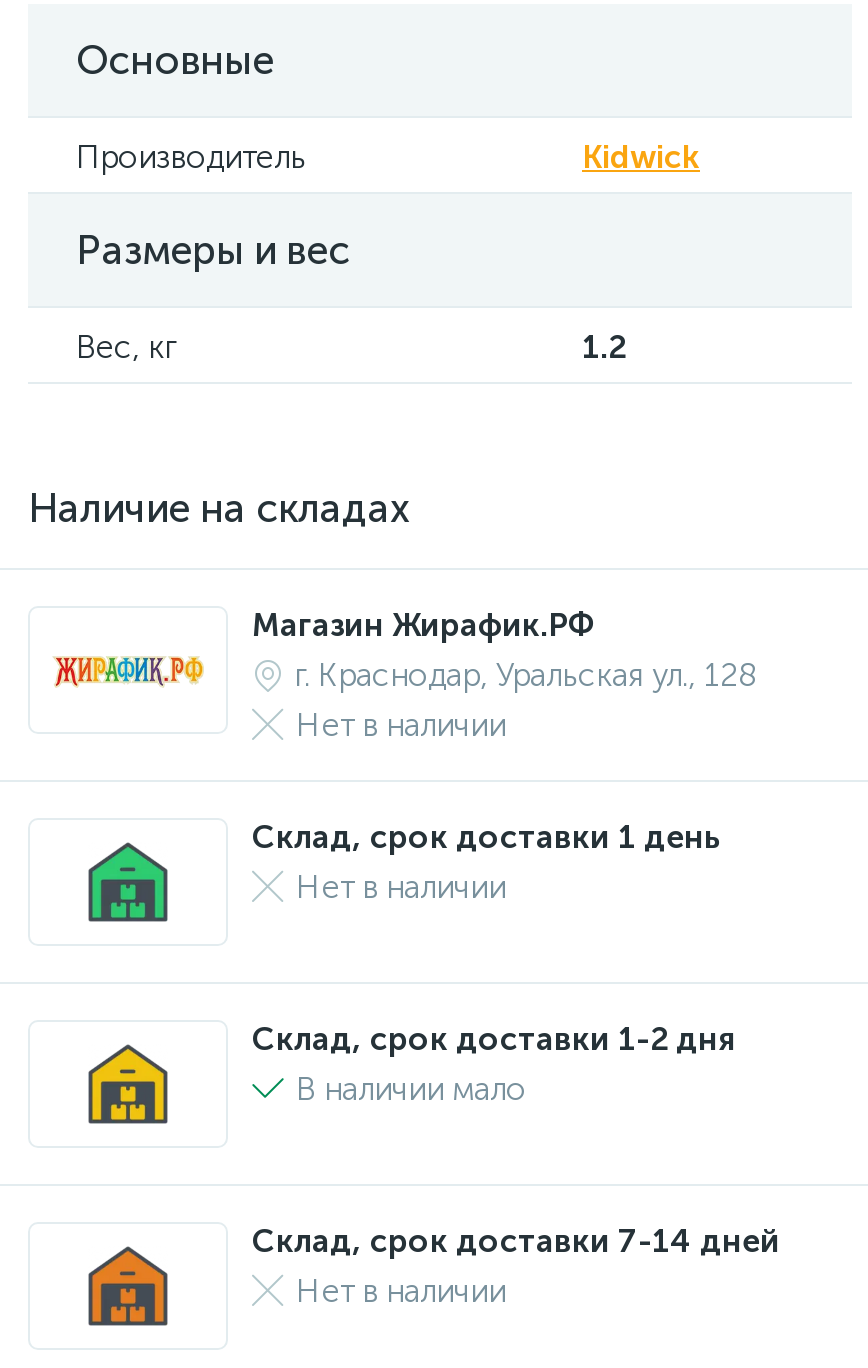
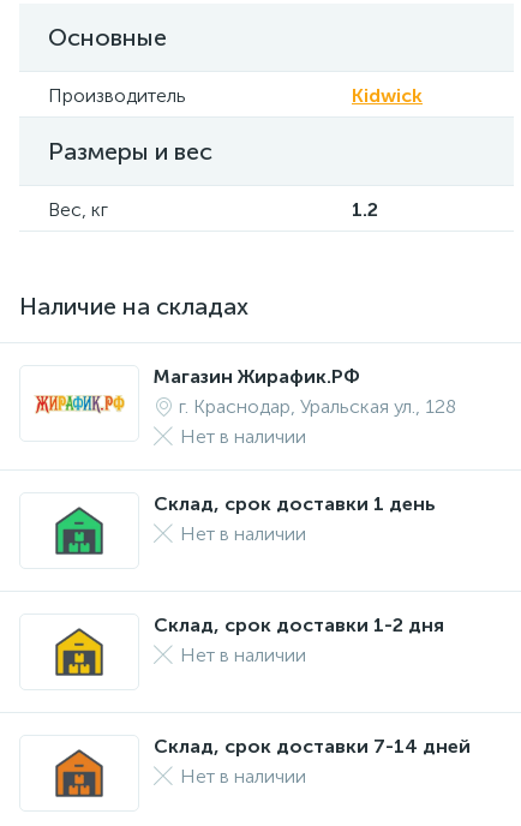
- В наличии мало
+ Нет в наличии
